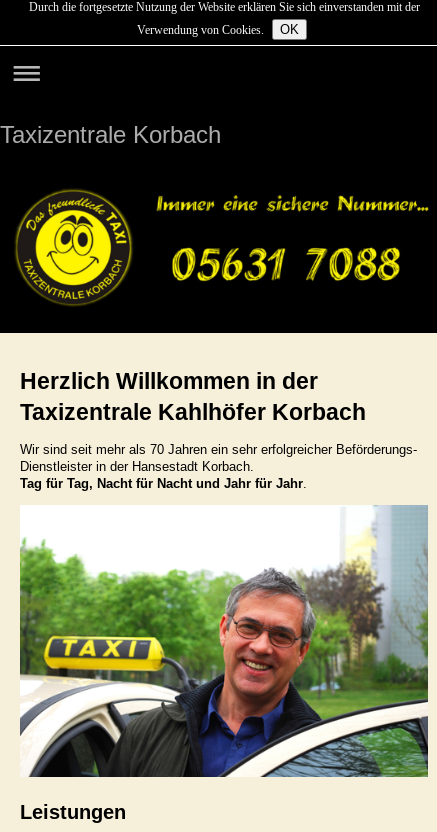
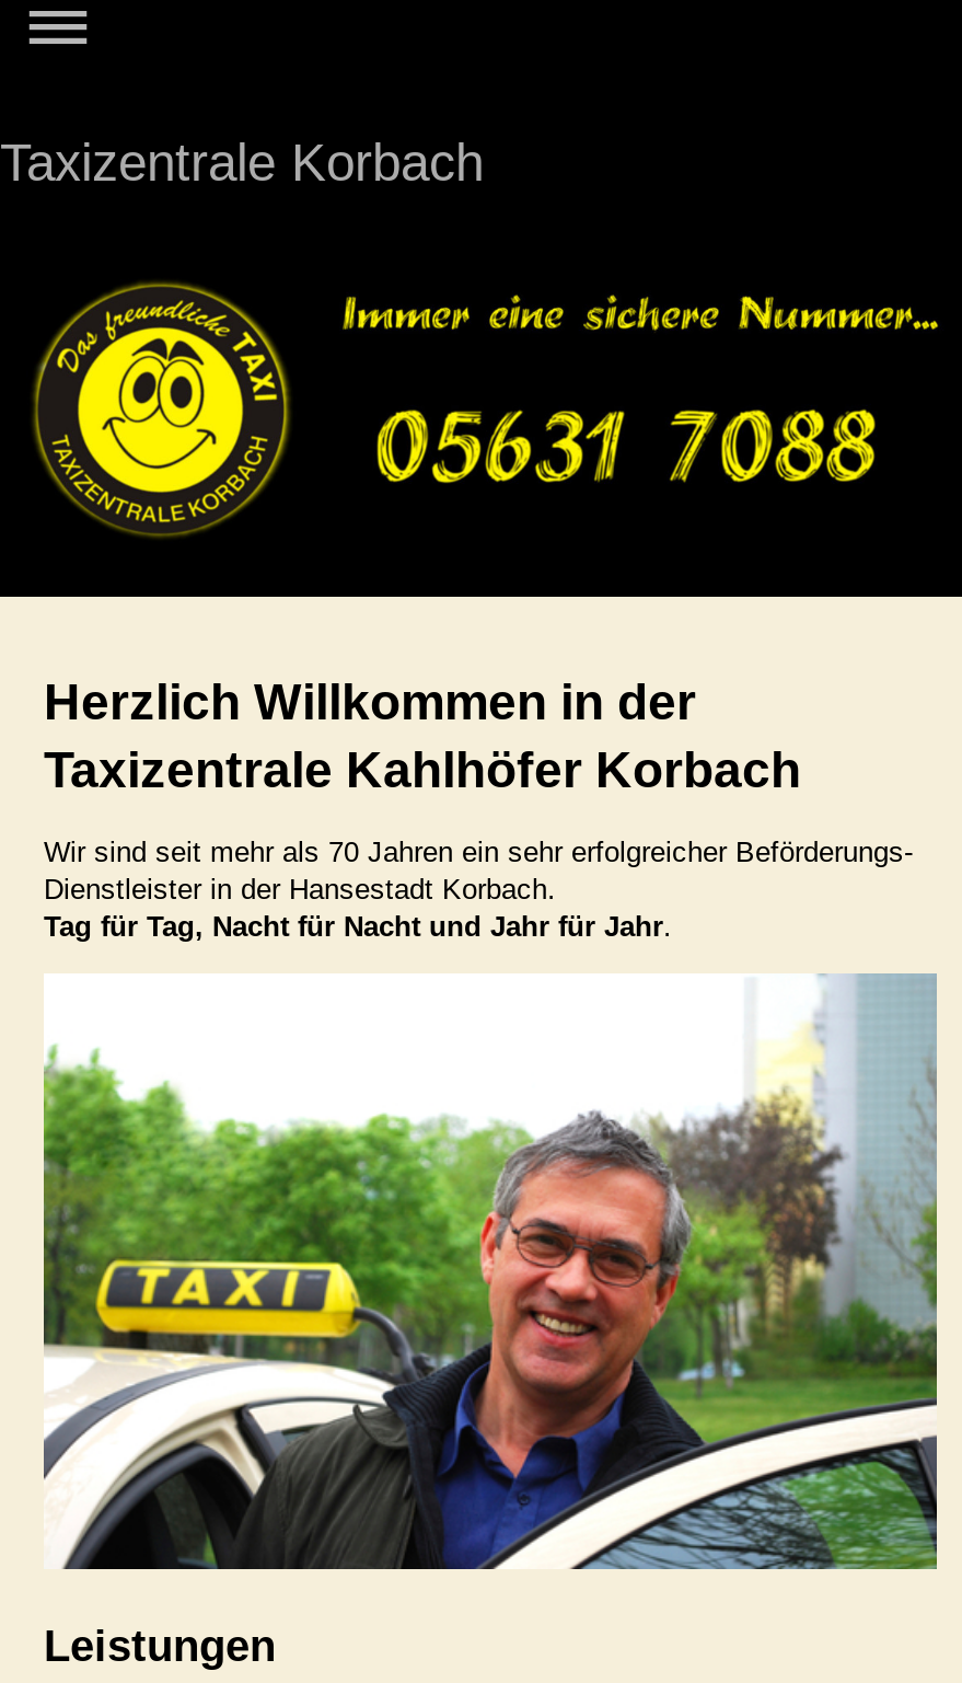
- Durch die fortgesetzte Nutzung der Website erklären Sie sich einverstanden mit der
- Verwendung von Cookies.
- OK
